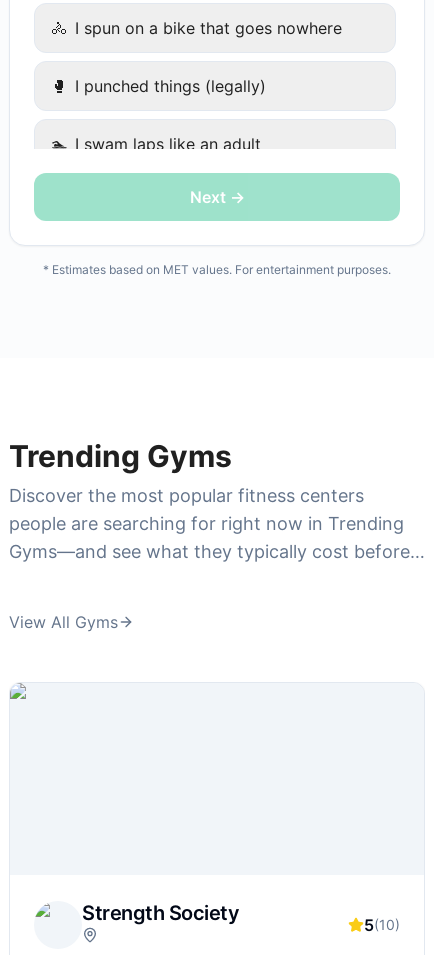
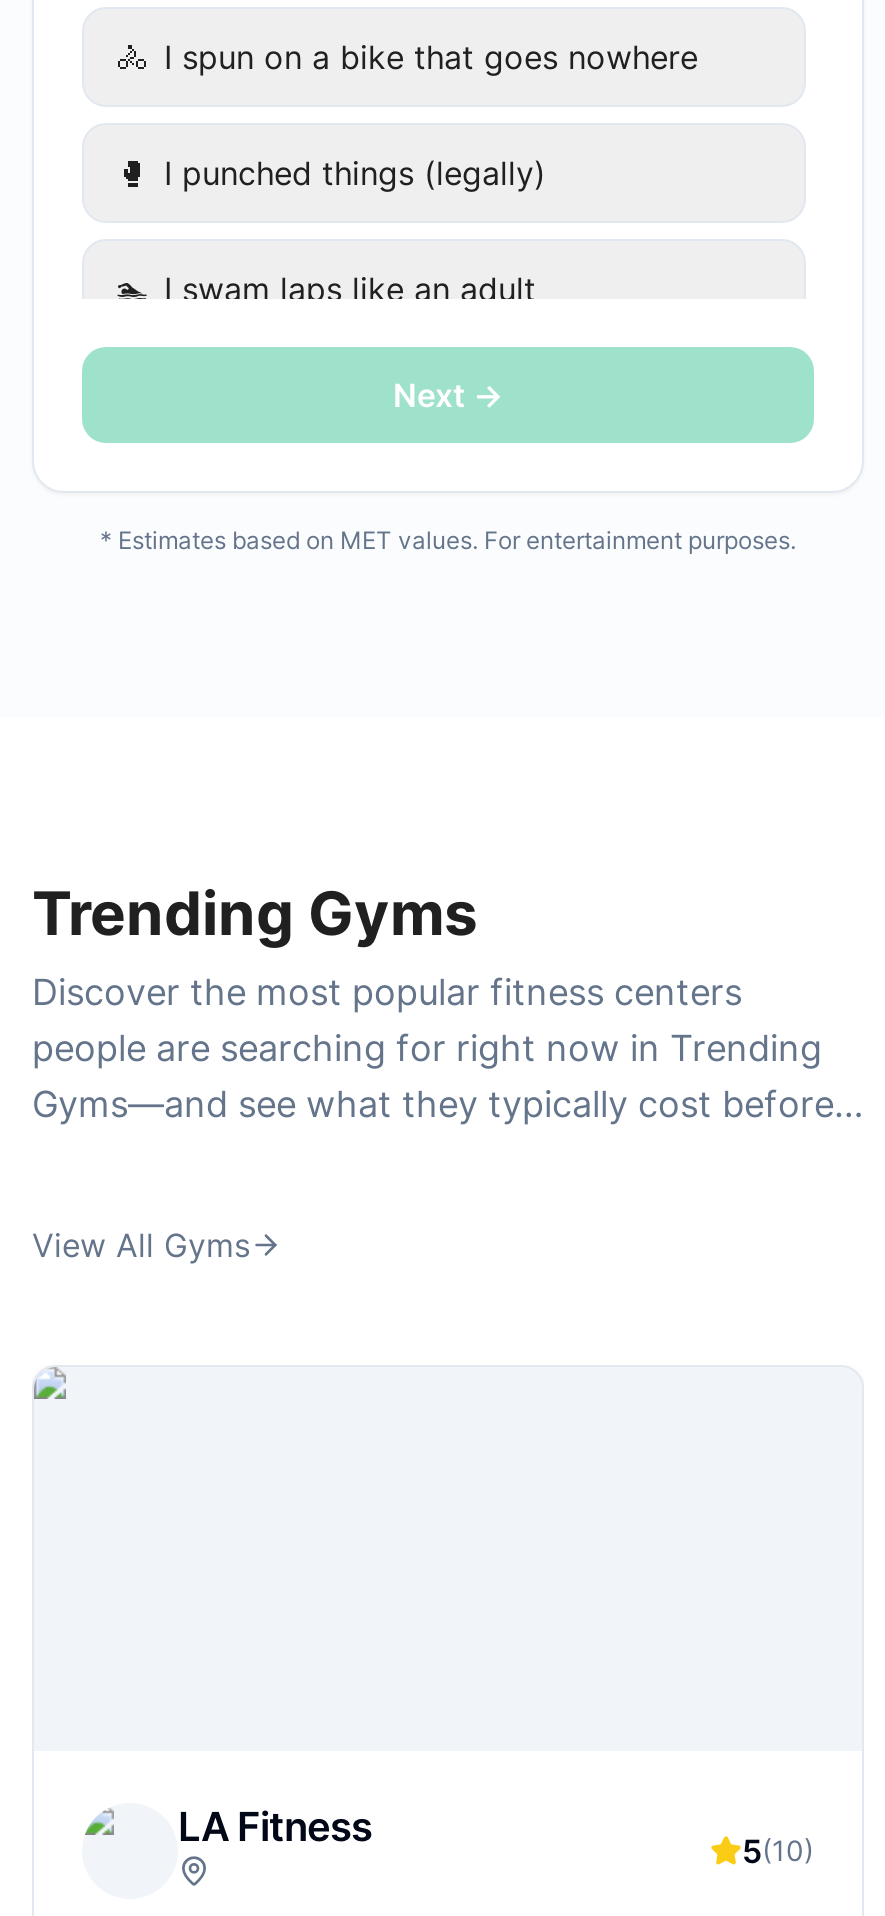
- Strength Society
+ LA Fitness
